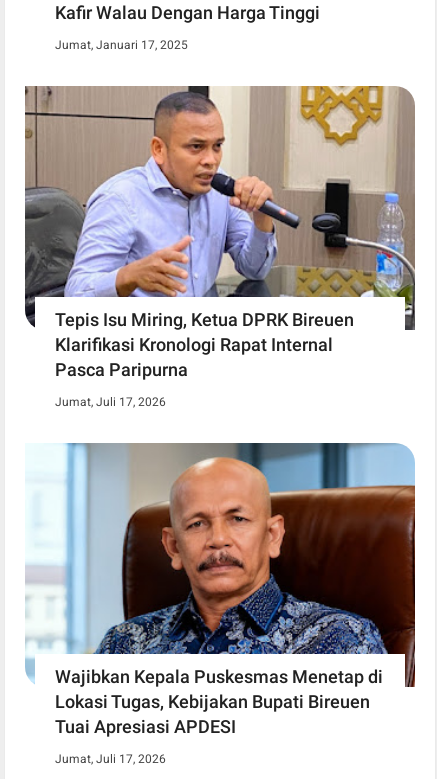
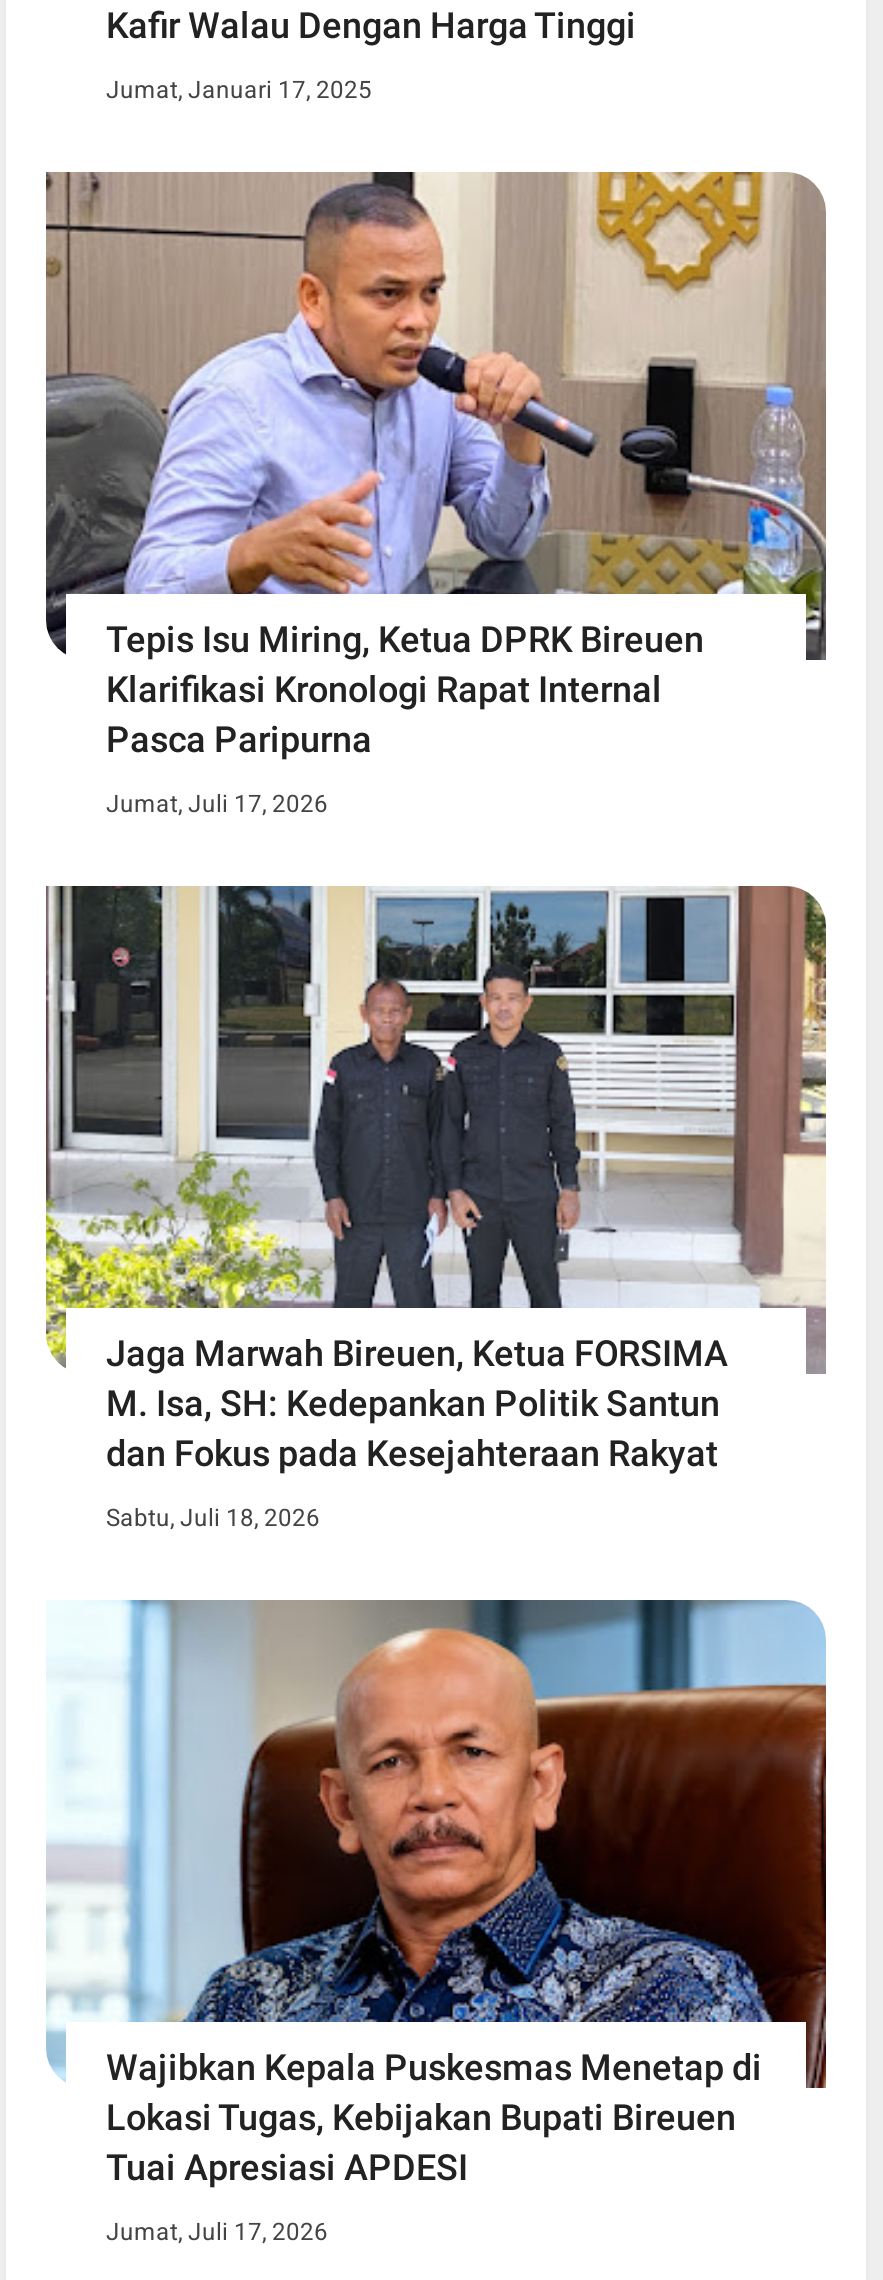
+ [image]
+ Jaga Marwah Bireuen, Ketua FORSIMA
+ M. Isa, SH: Kedepankan Politik Santun
+ dan Fokus pada Kesejahteraan Rakyat
+ Sabtu, Juli 18, 2026
